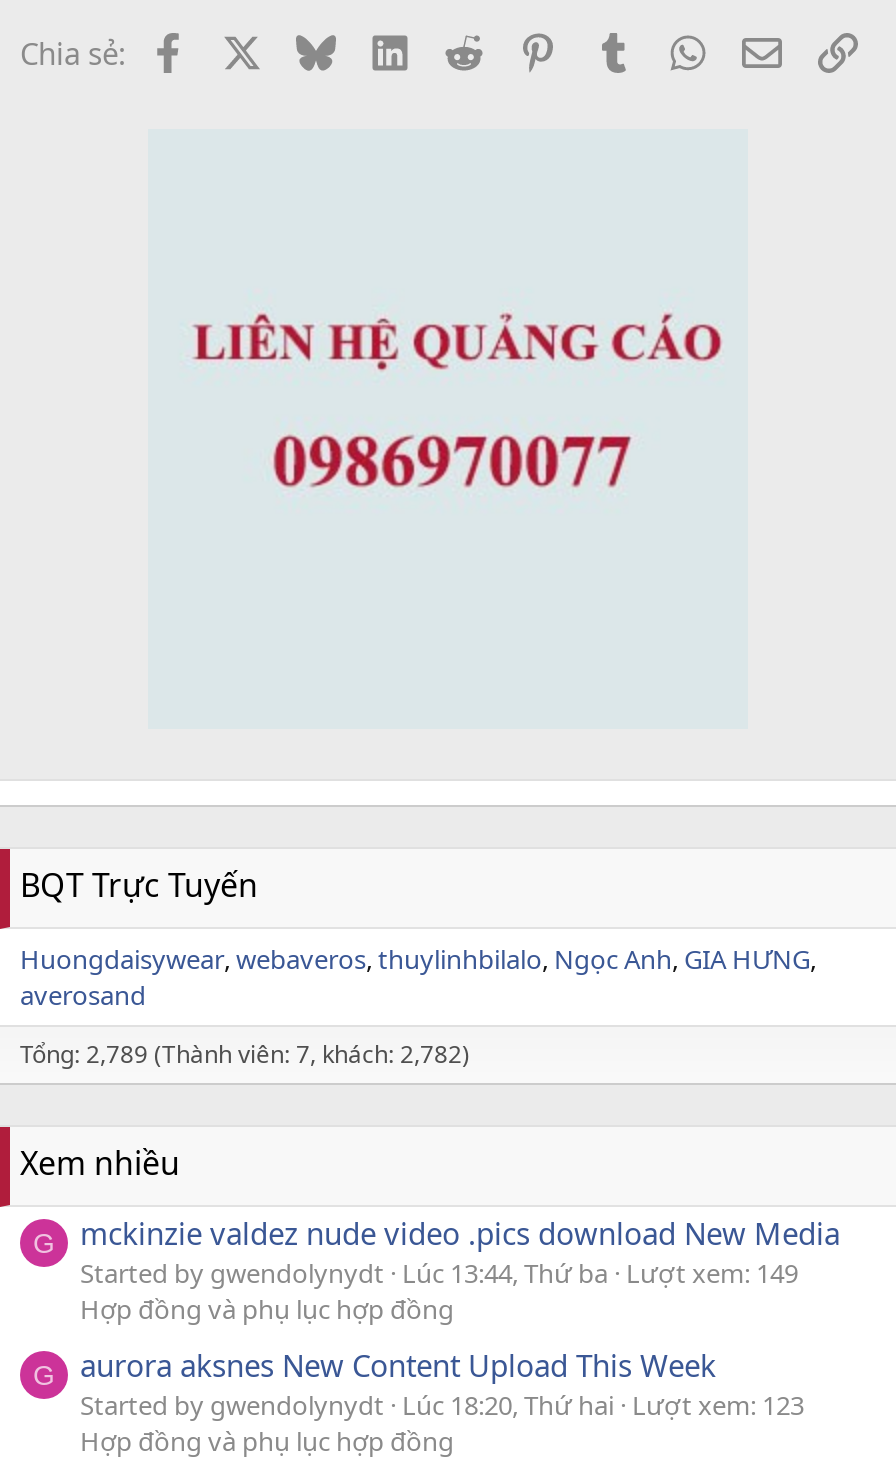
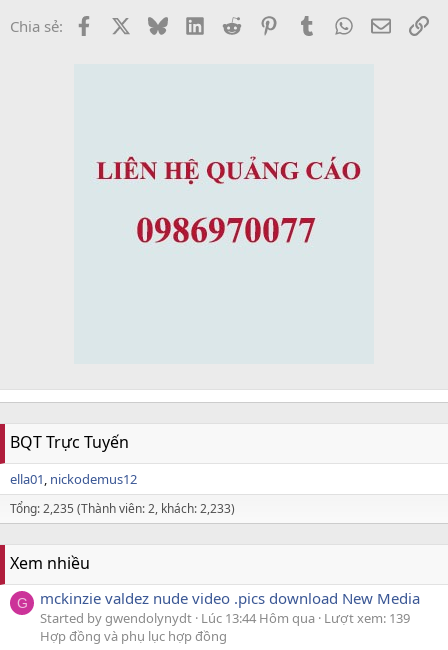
- Huongdaisywear webaveros thuylinhbilalo Ngọc Anh GIA HƯNG
- averosand
+ ella01 nickodemus12

- Tổng: 2,789 (Thành viên: 7, khách: 2,782)
+ Tổng: 2,235 (Thành viên: 2, khách: 2,233)

- Started by gwendolynydt Lúc 13:44, Thứ ba Lượt xem: 149
- Hợp đồng và phụ lục hợp đồng
- G
- aurora aksnes New Content Upload This Week
- Started by gwendolynydt Lúc 18:20, Thứ hai Lượt xem: 123
+ Started by gwendolynydt Lúc 13:44 Hôm qua Lượt xem: 139
